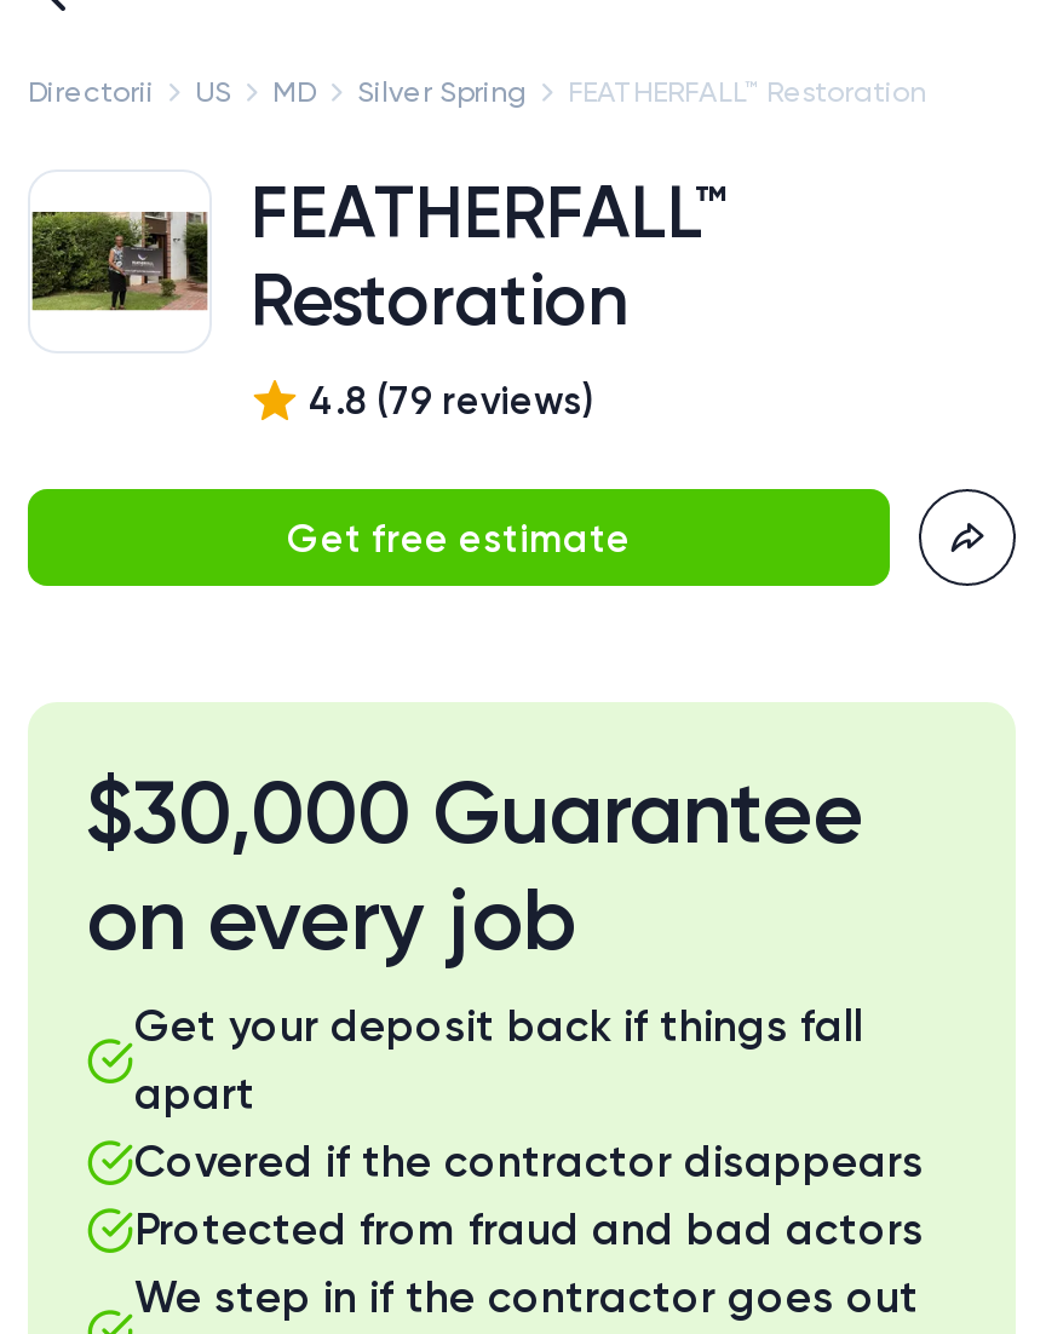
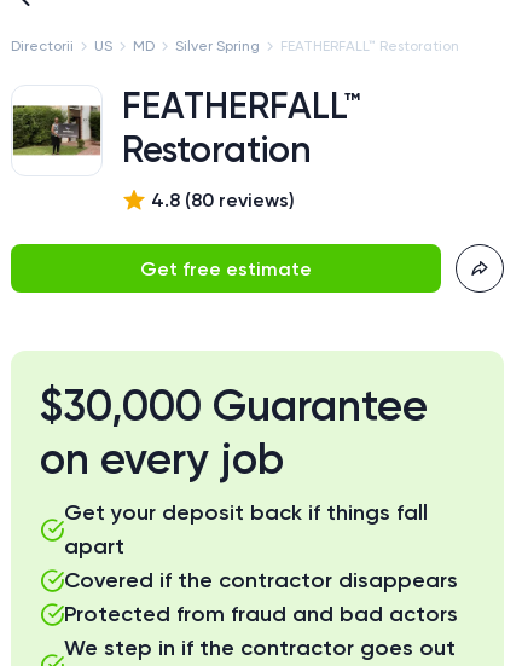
- 4.8 (79 reviews)
+ 4.8 (80 reviews)
